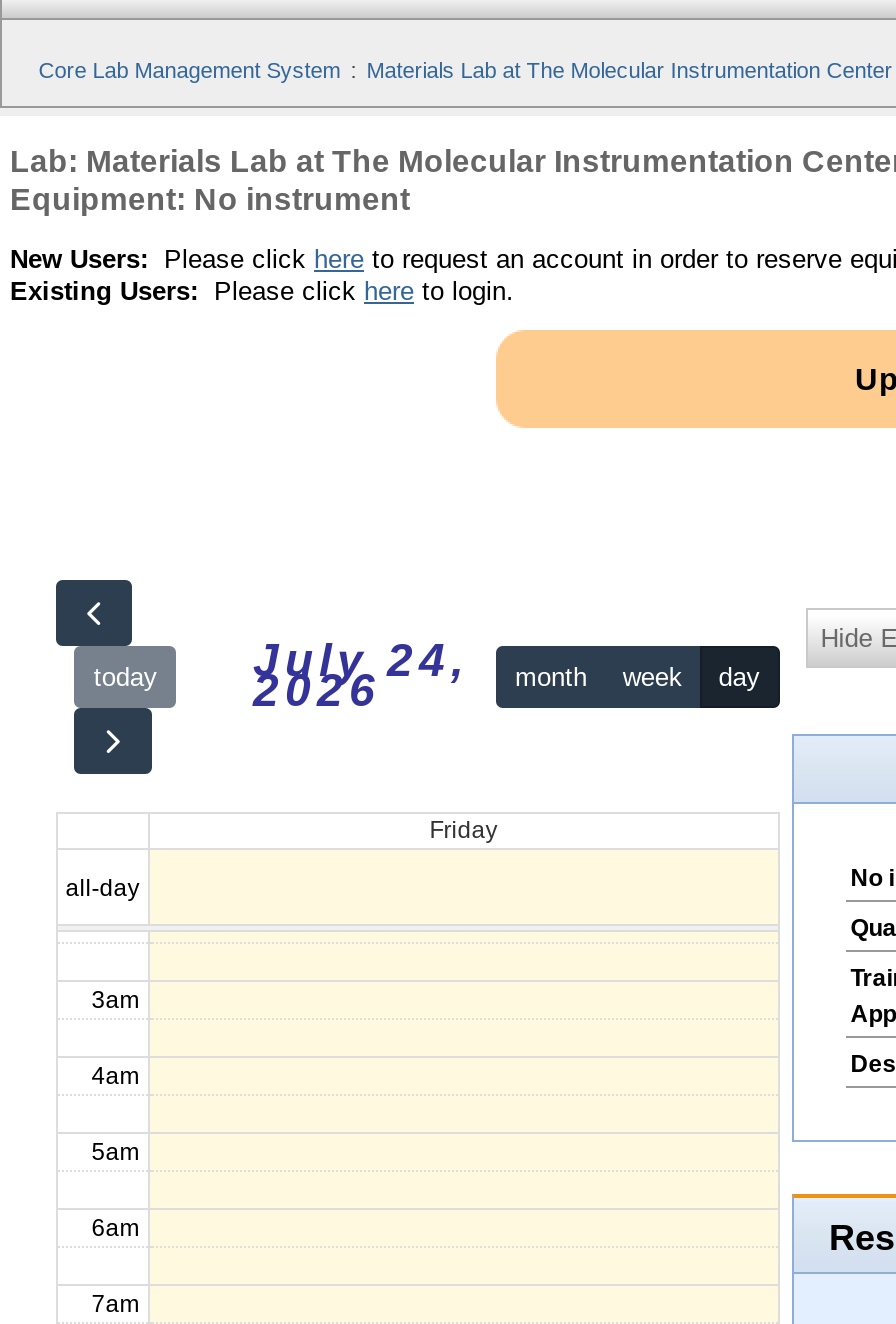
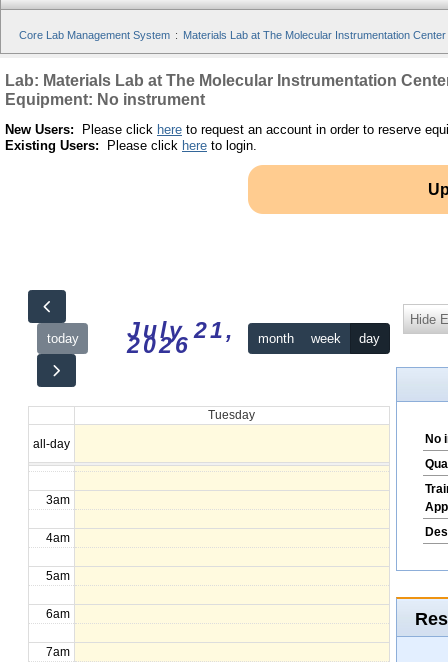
- July 24, month week day
+ July 21, month week day

- Friday
+ Tuesday
